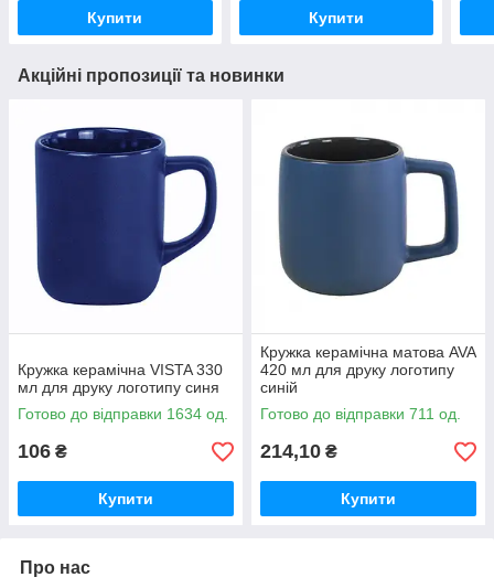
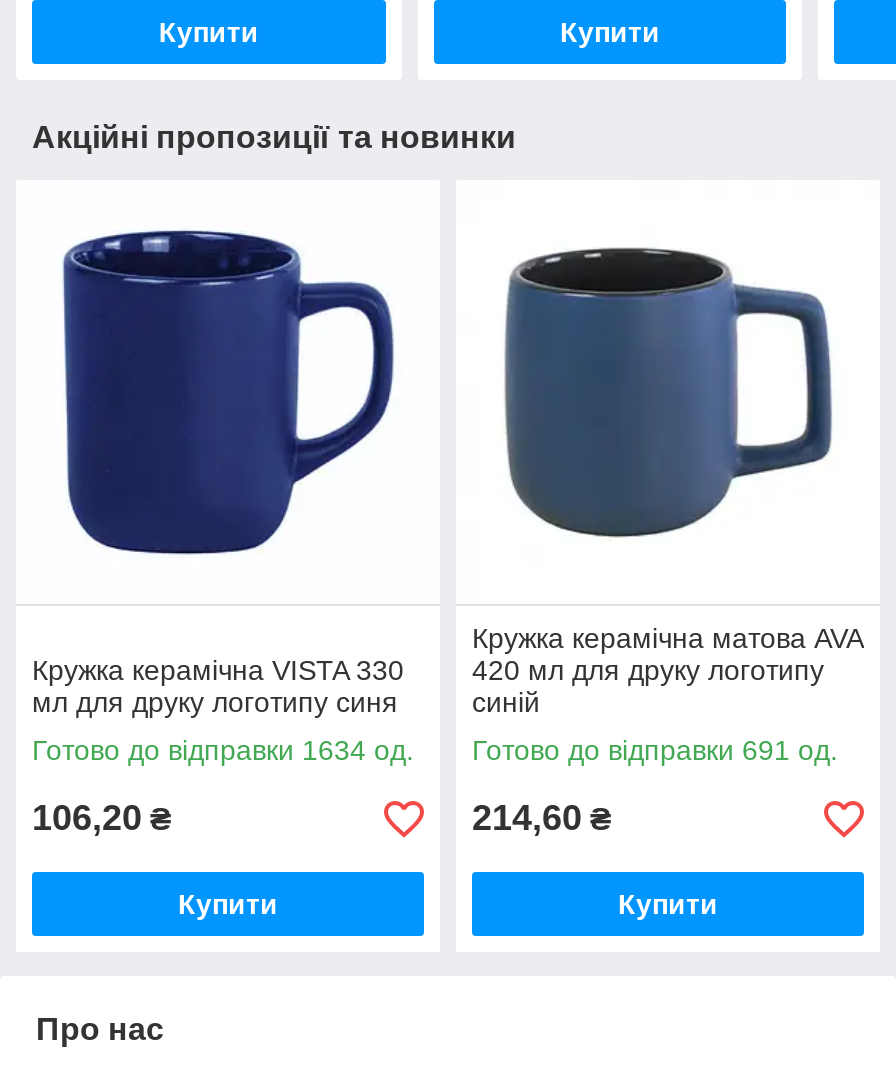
- Готово до відправки 711 од.
+ Готово до відправки 691 од.

- 106 ₴
+ 106,20 ₴

- 214,10 ₴
+ 214,60 ₴
